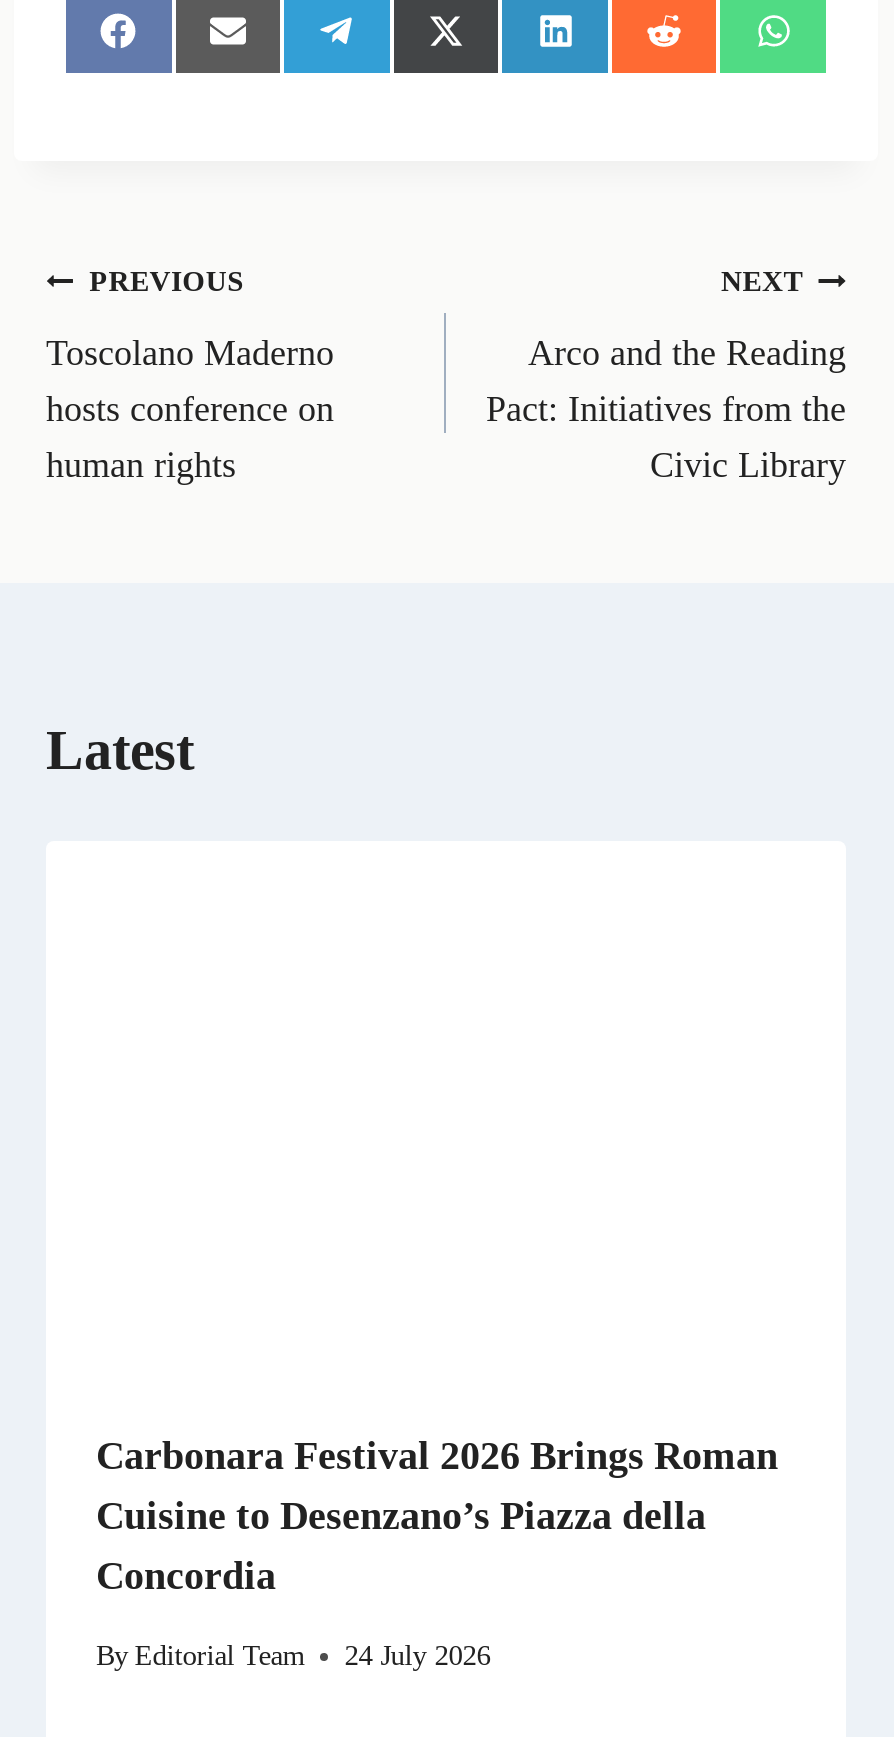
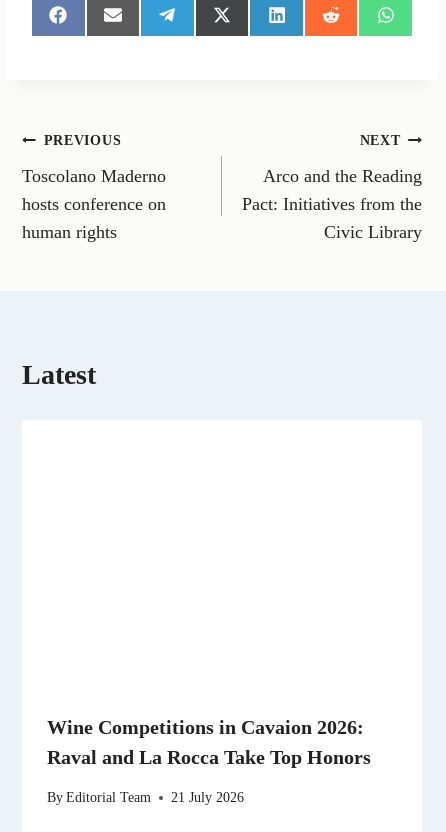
- Carbonara Festival 2026 Brings Roman
- Cuisine to Desenzano’s Piazza della
- Concordia
+ Wine Competitions in Cavaion 2026:
+ Raval and La Rocca Take Top Honors

- By Editorial Team 24 July 2026
+ By Editorial Team 21 July 2026
